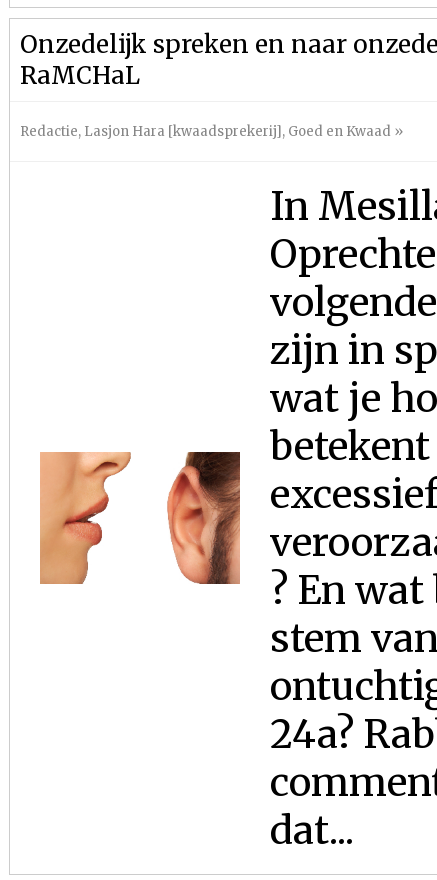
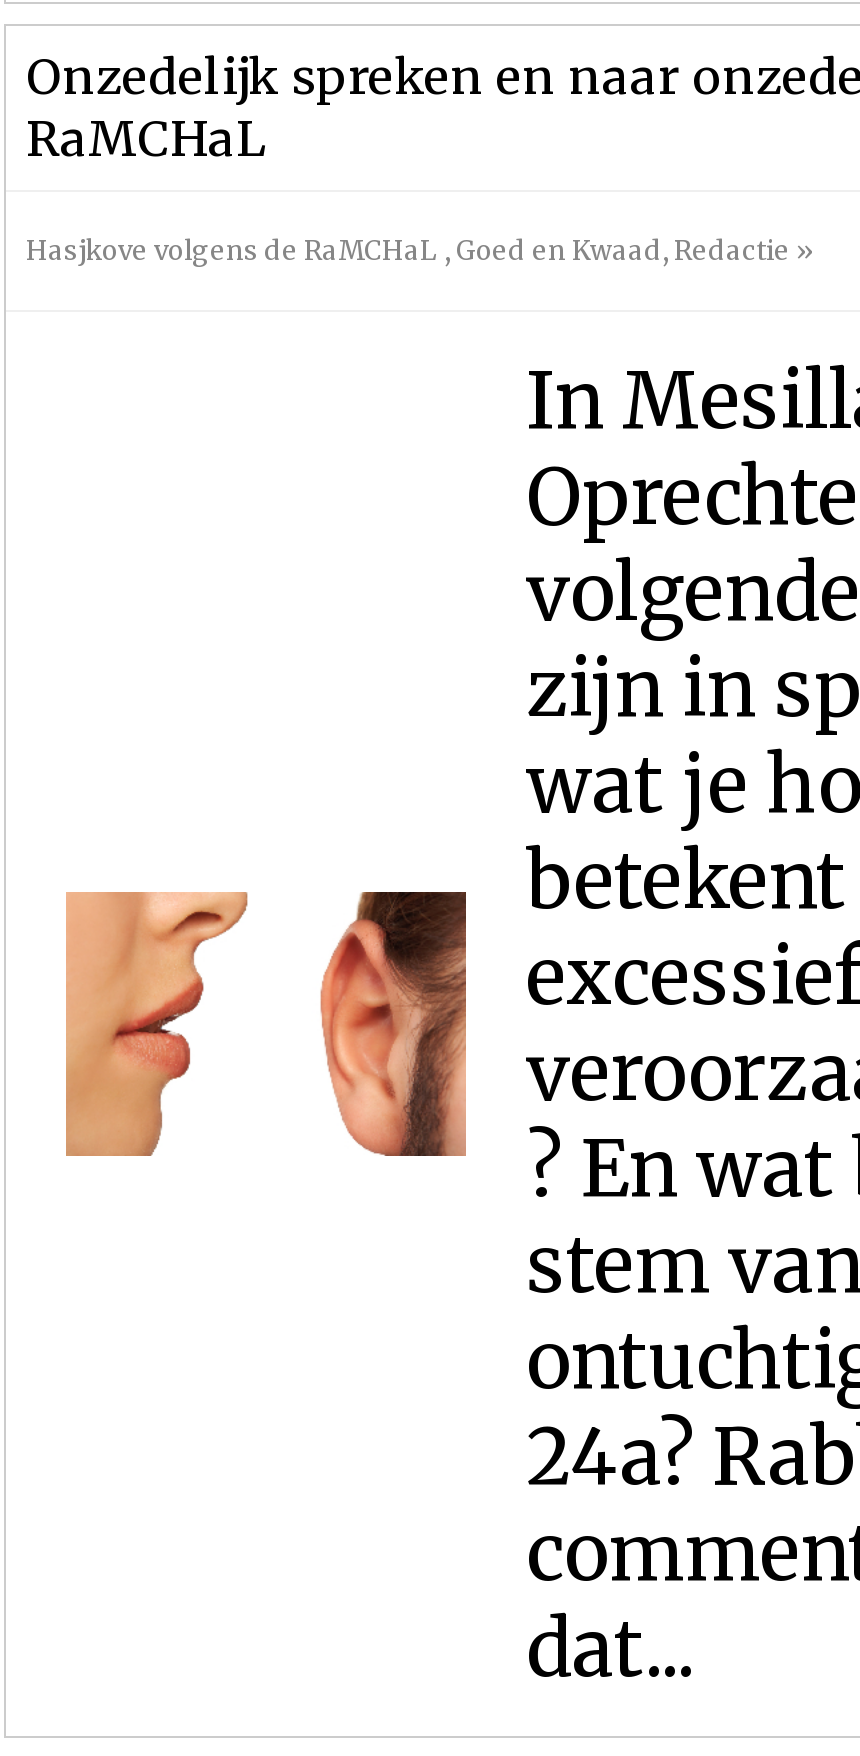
- Redactie, Lasjon Hara [kwaadsprekerij], Goed en Kwaad»
+ Hasjkove volgens de RaMCHaL, Goed en Kwaad, Redactie»
